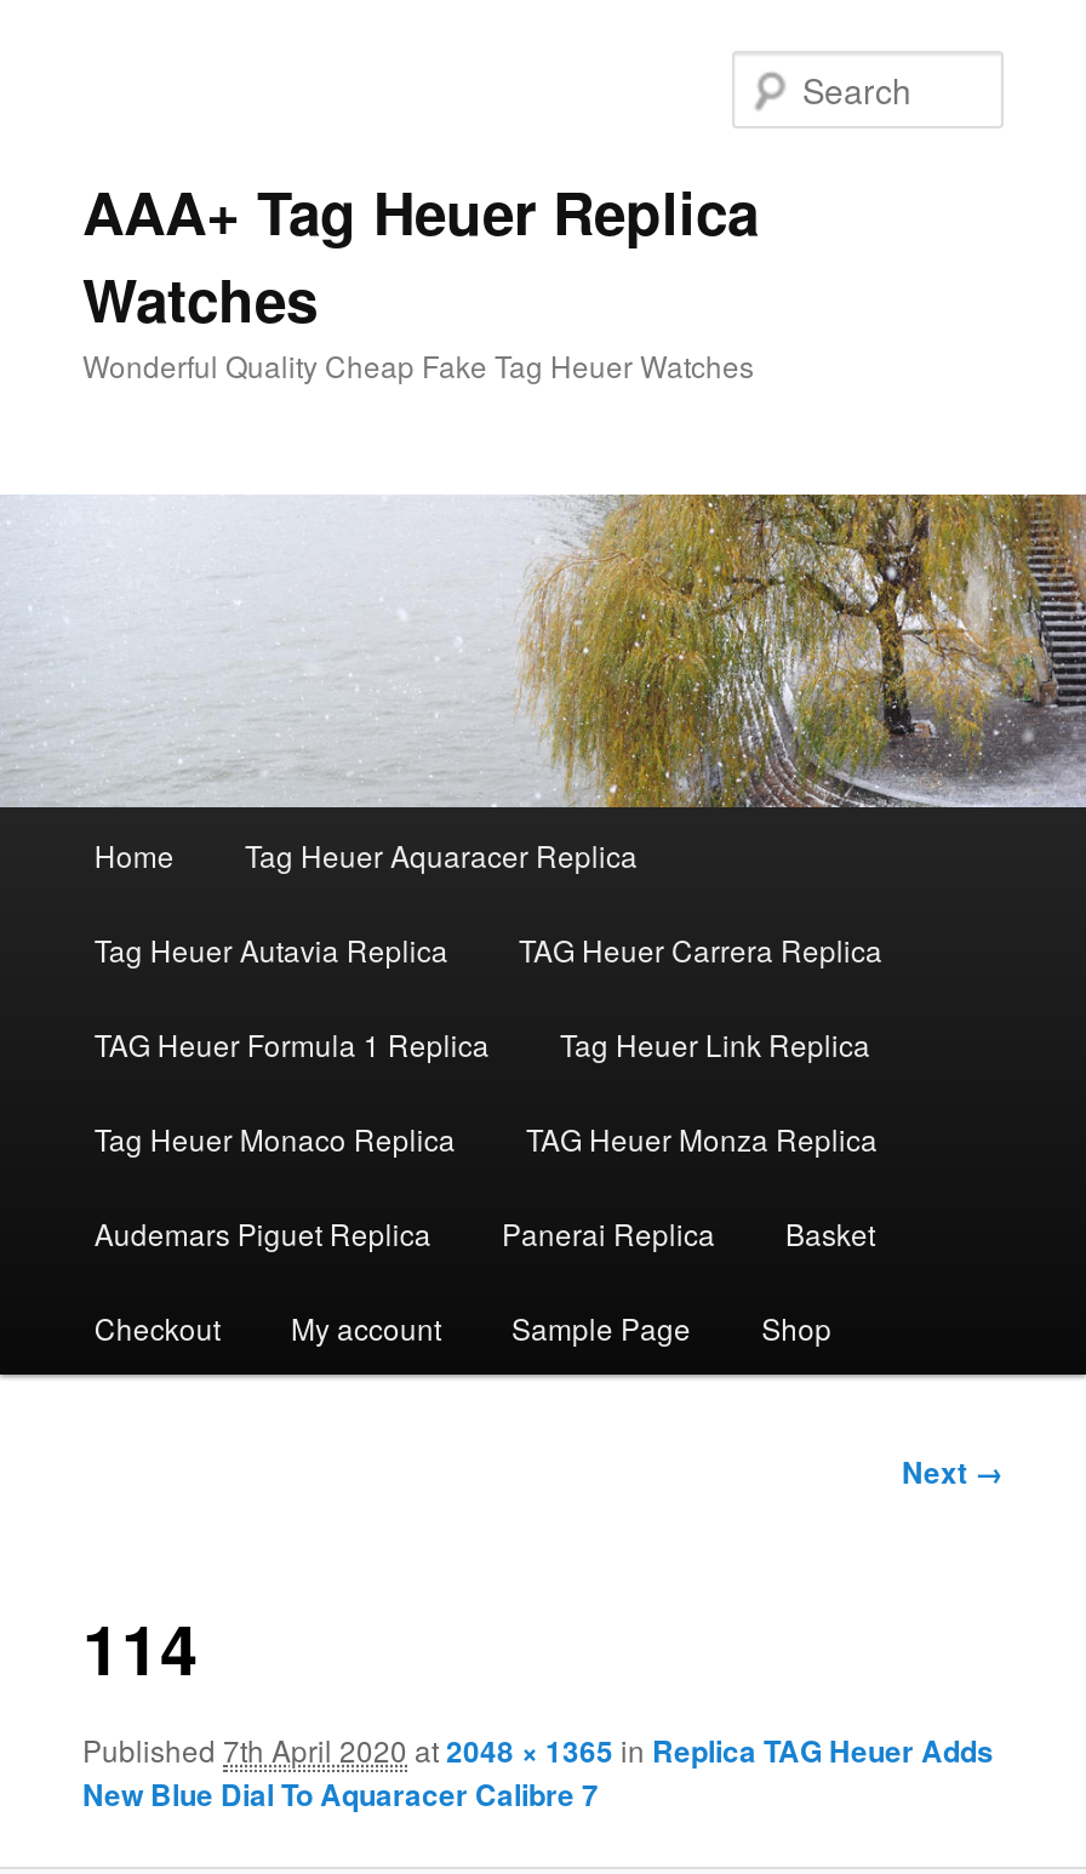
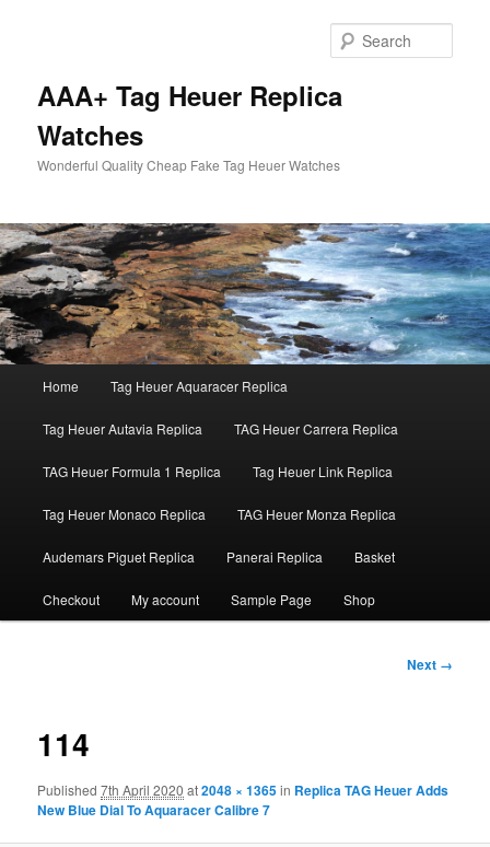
- [image]
+ [image]
